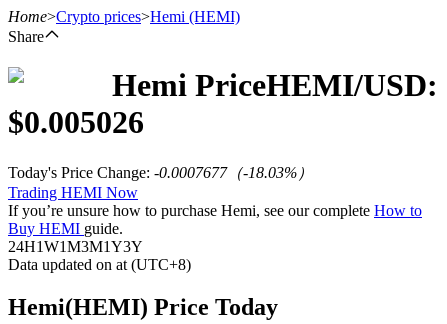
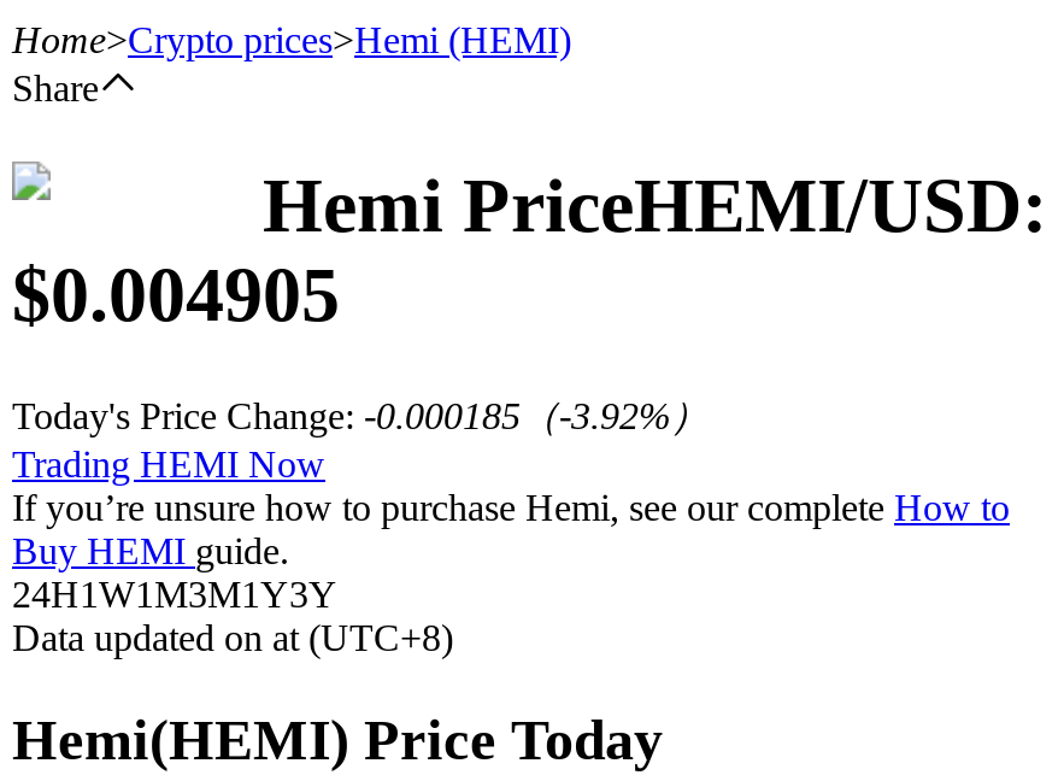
- $0.005026
+ $0.004905

- Today's Price Change: -0.0007677（-18.03%）
+ Today's Price Change: -0.000185（-3.92%）
